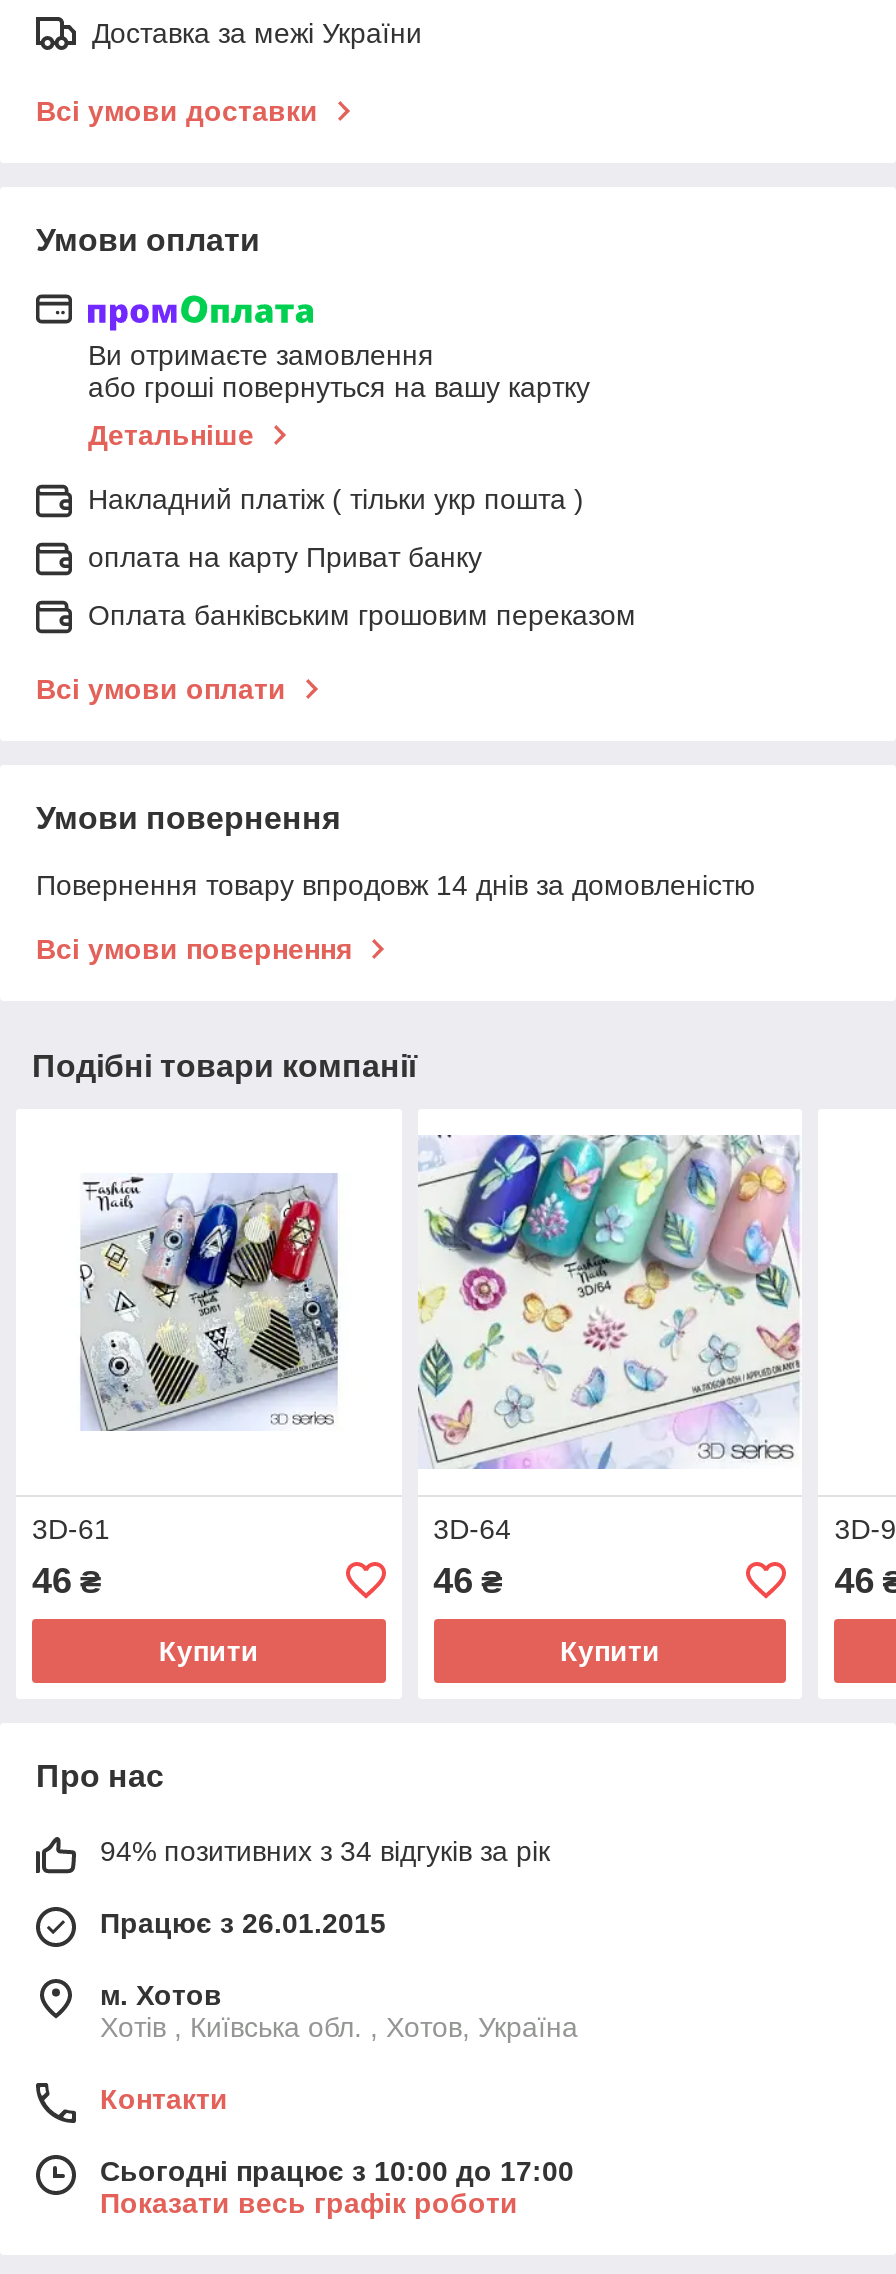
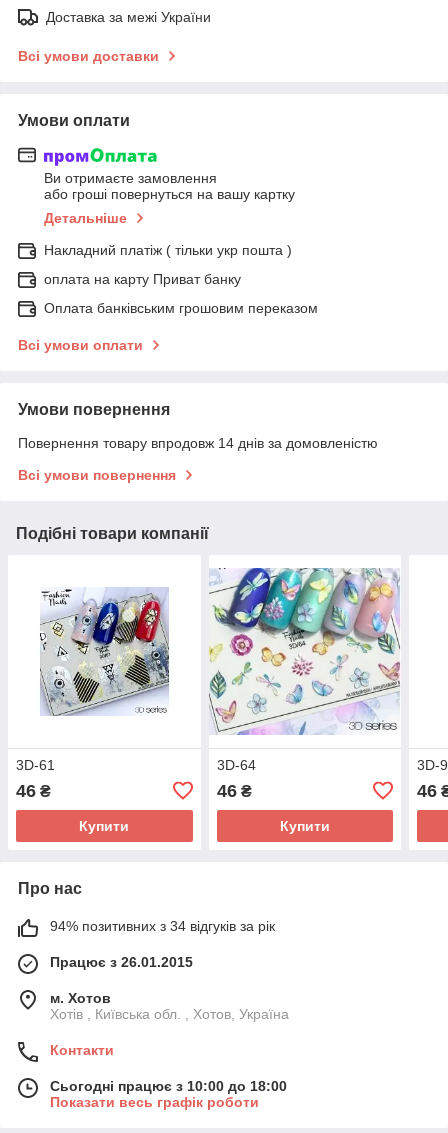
- Сьогодні працює з 10:00 до 17:00
+ Сьогодні працює з 10:00 до 18:00
